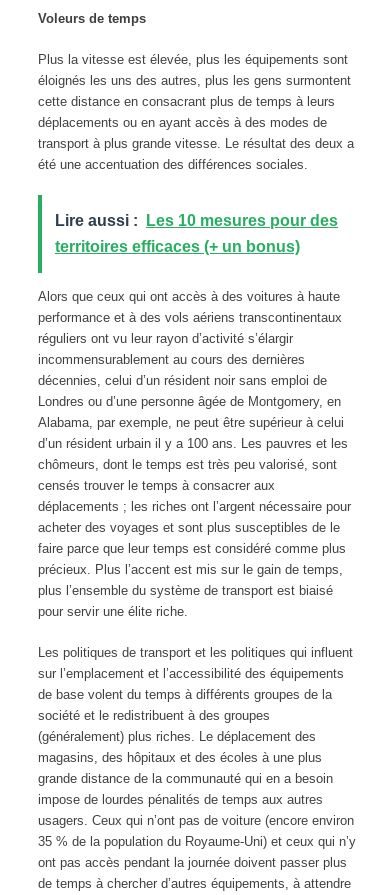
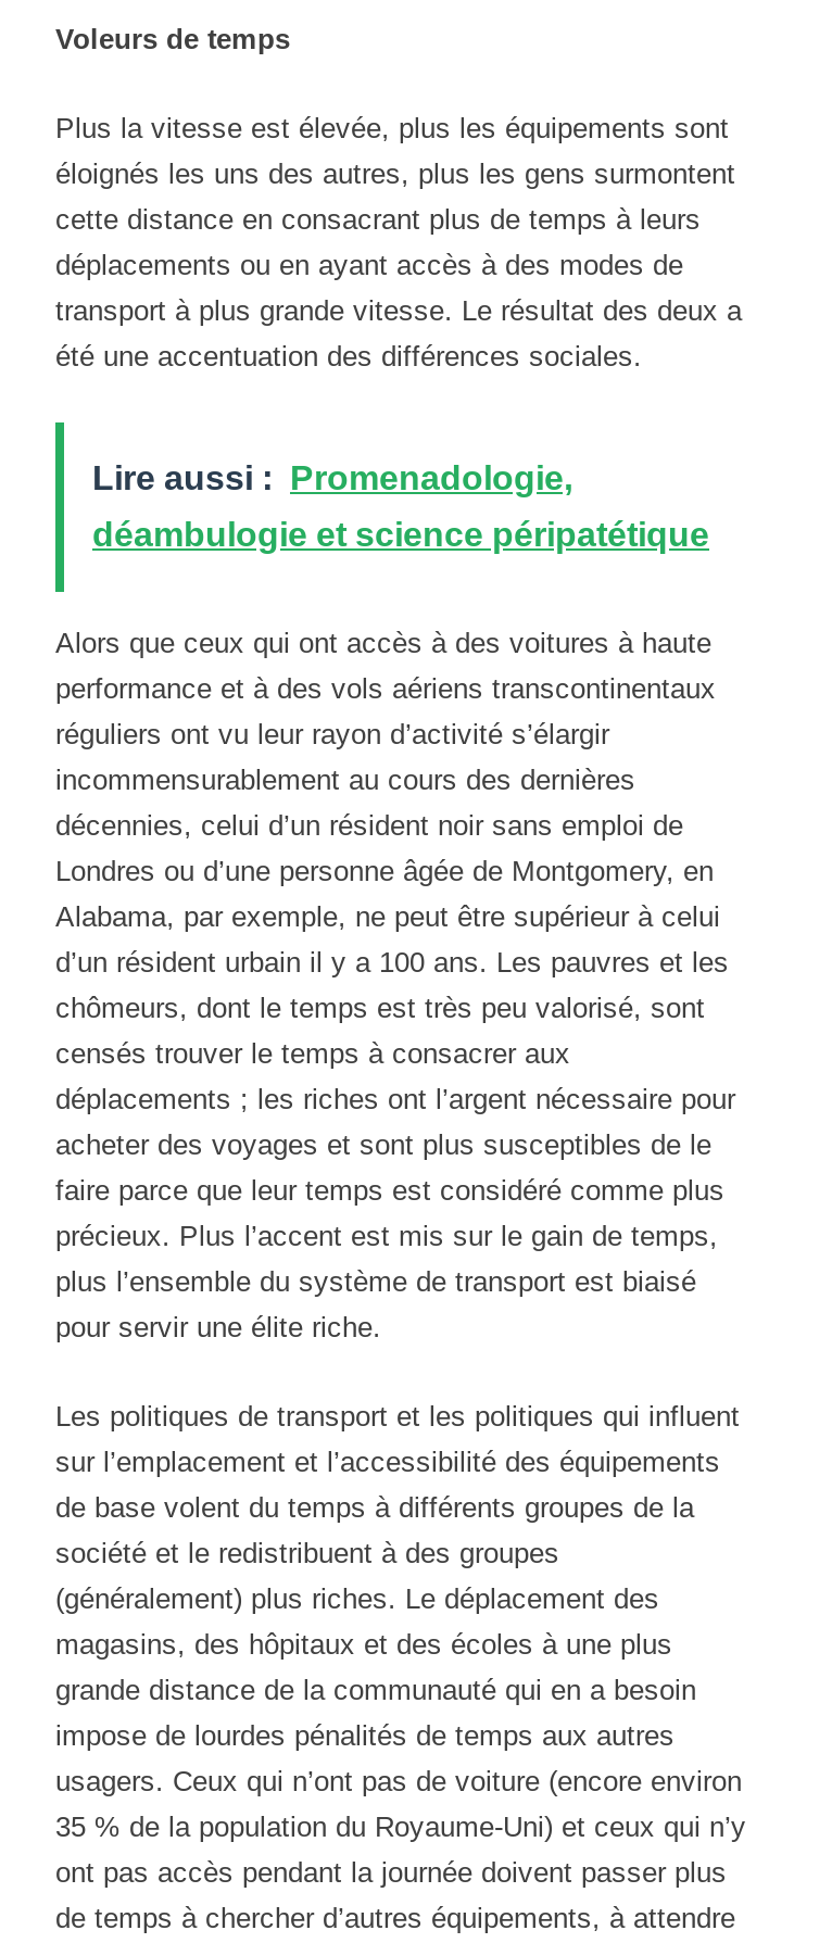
- Lire aussi : Les 10 mesures pour des
+ Lire aussi : Promenadologie,

- territoires efficaces (+ un bonus)
+ déambulogie et science péripatétique
